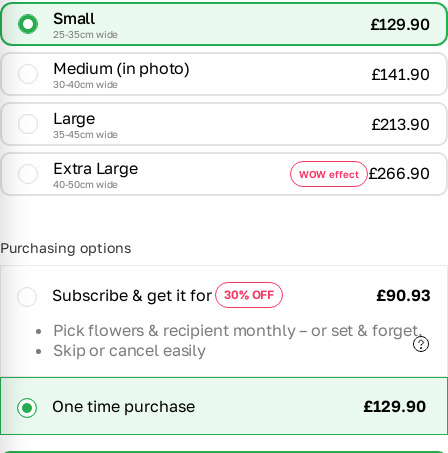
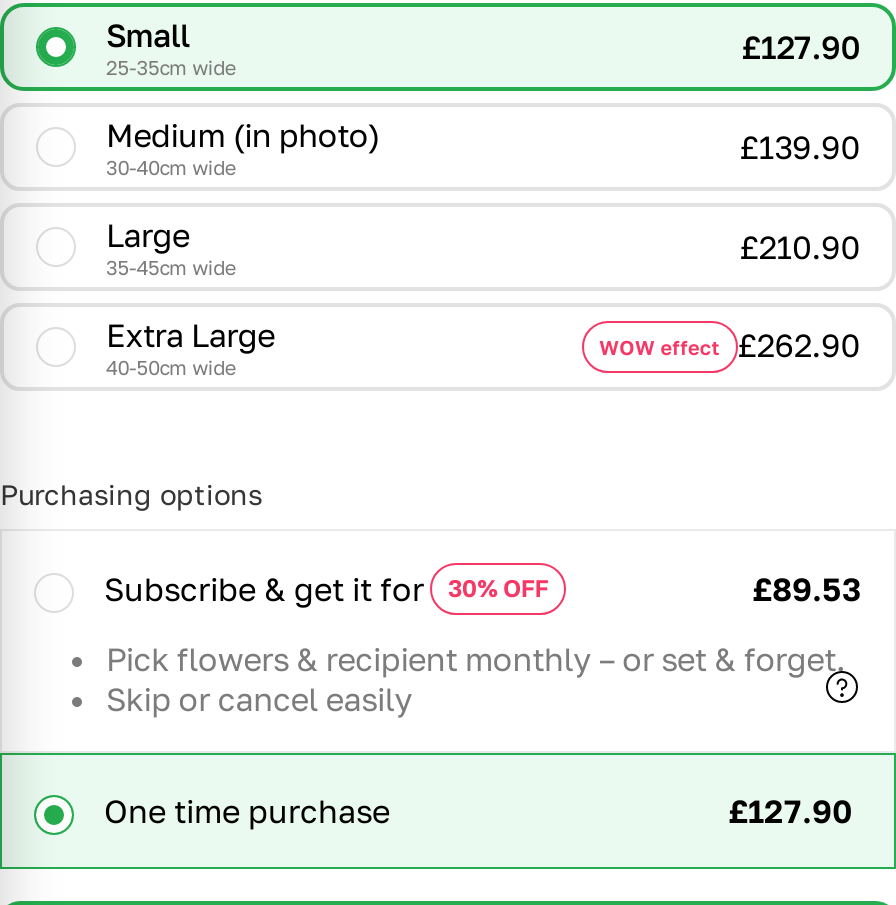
- £129.90
+ £127.90

- £141.90
+ £139.90

- £213.90
+ £210.90

- WOW effect £266.90
+ WOW effect £262.90

- £90.93
+ £89.53

- £129.90
+ £127.90
